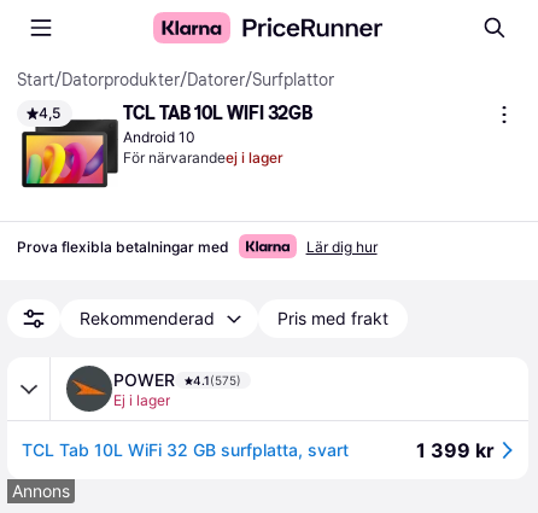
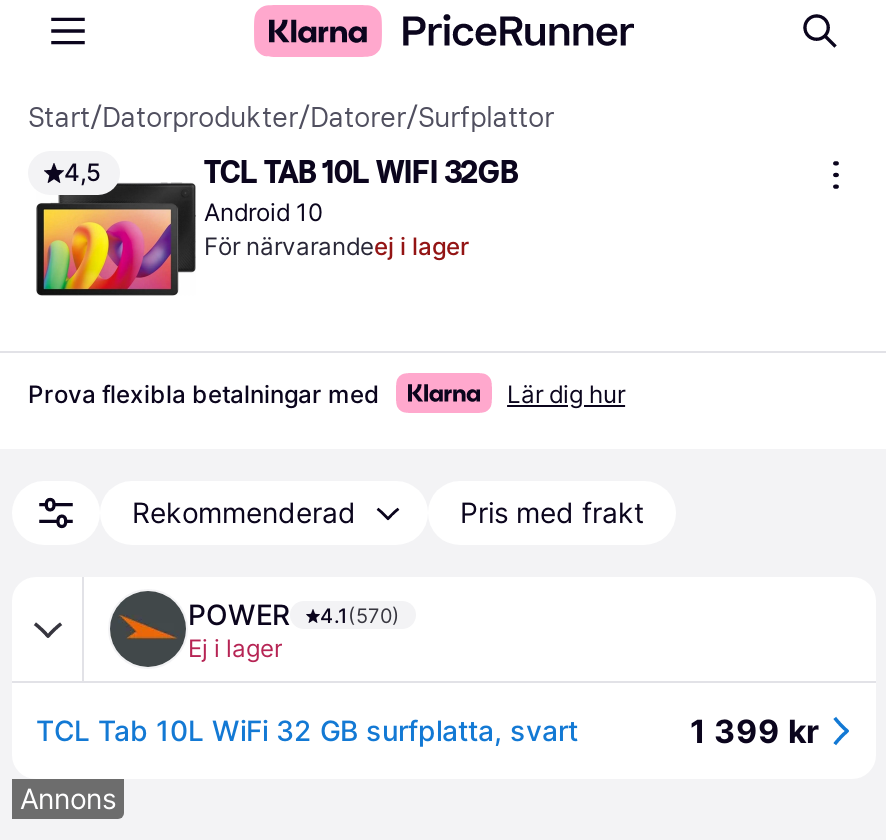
- POWER 4.1 (575)
+ POWER 4.1 (570)
